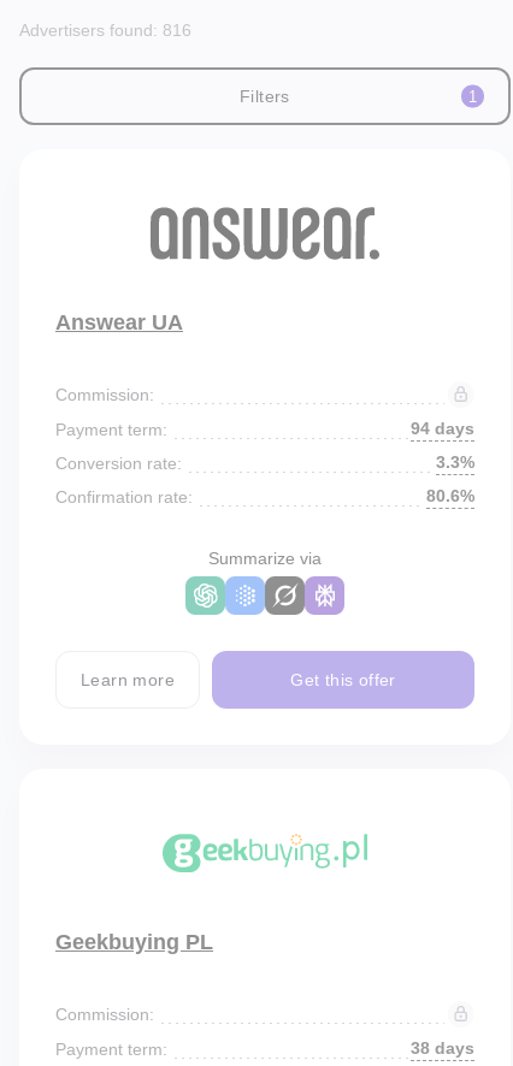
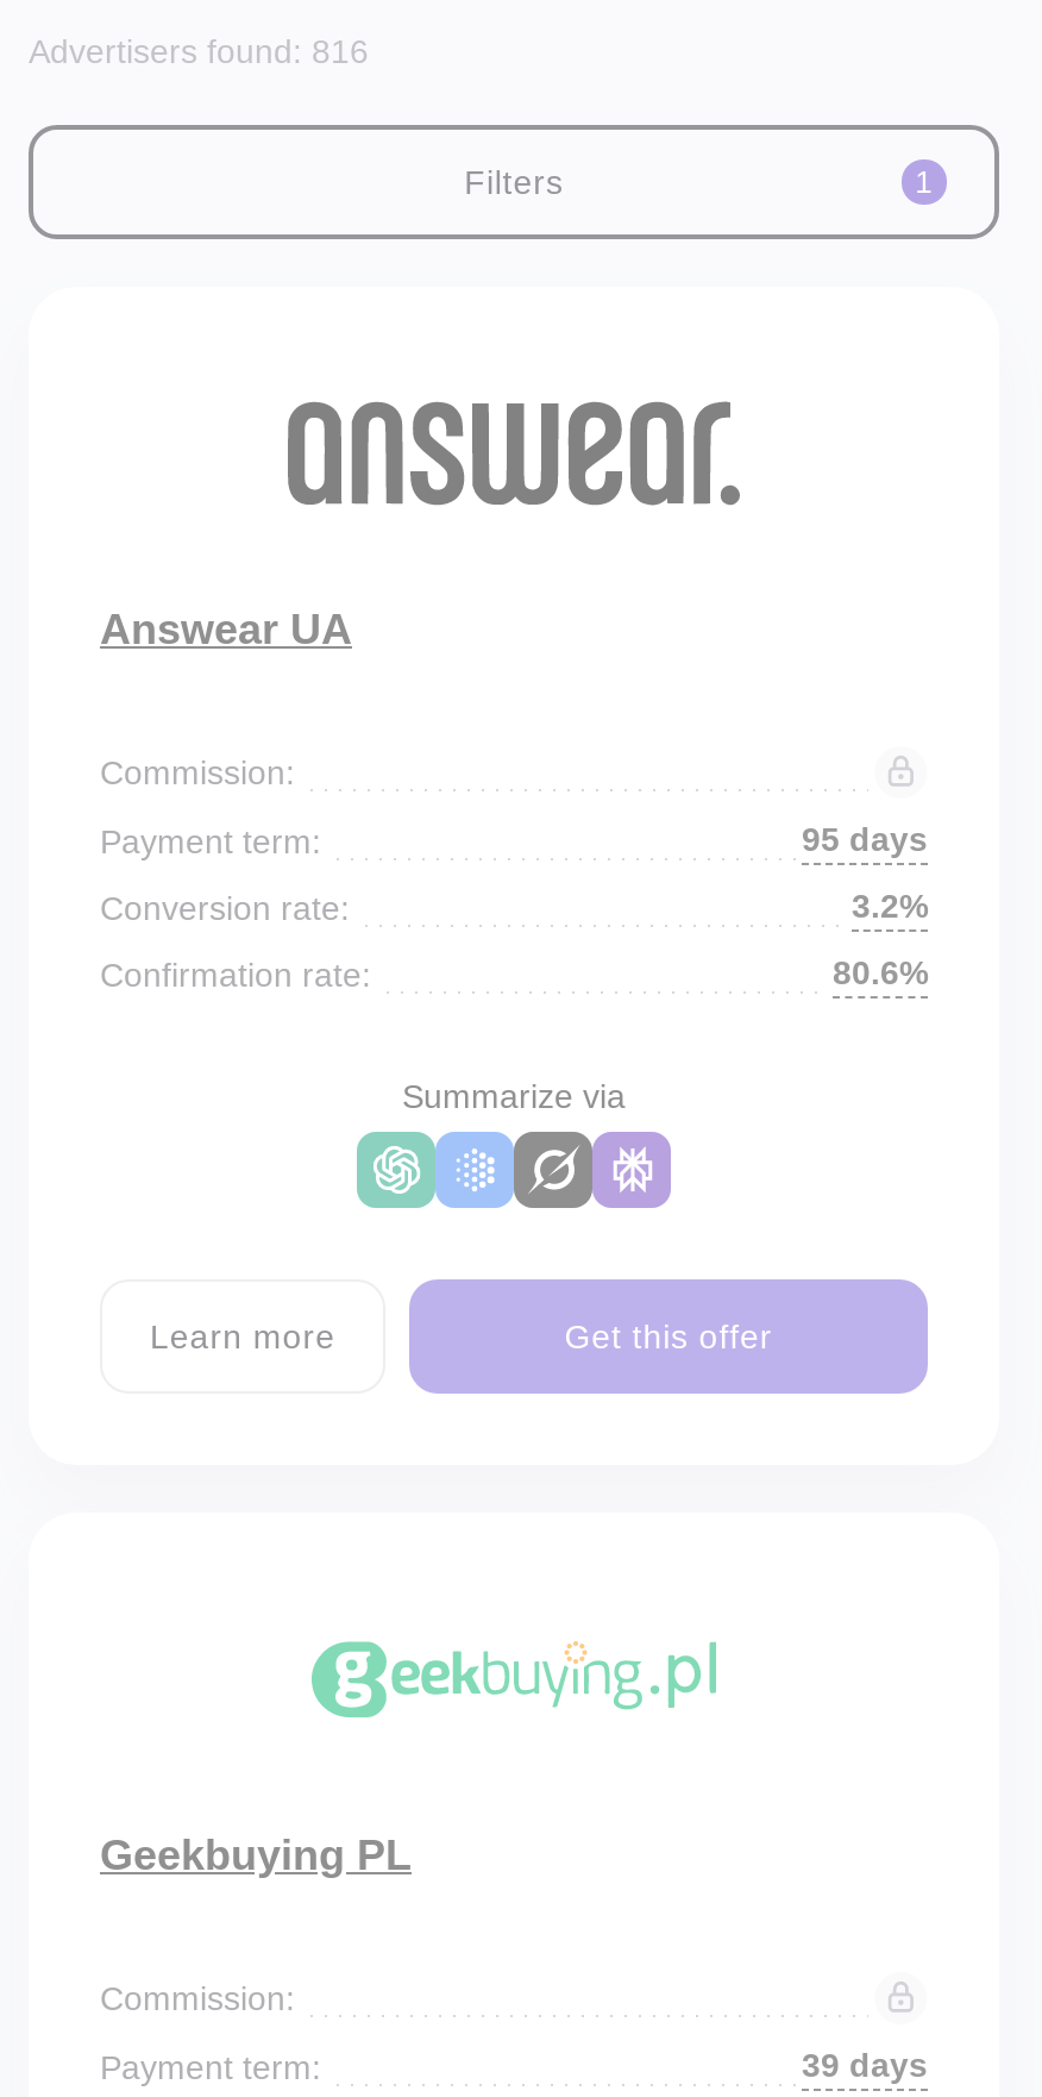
- 94 days
+ 95 days

- 3.3%
+ 3.2%

- 38 days
+ 39 days
